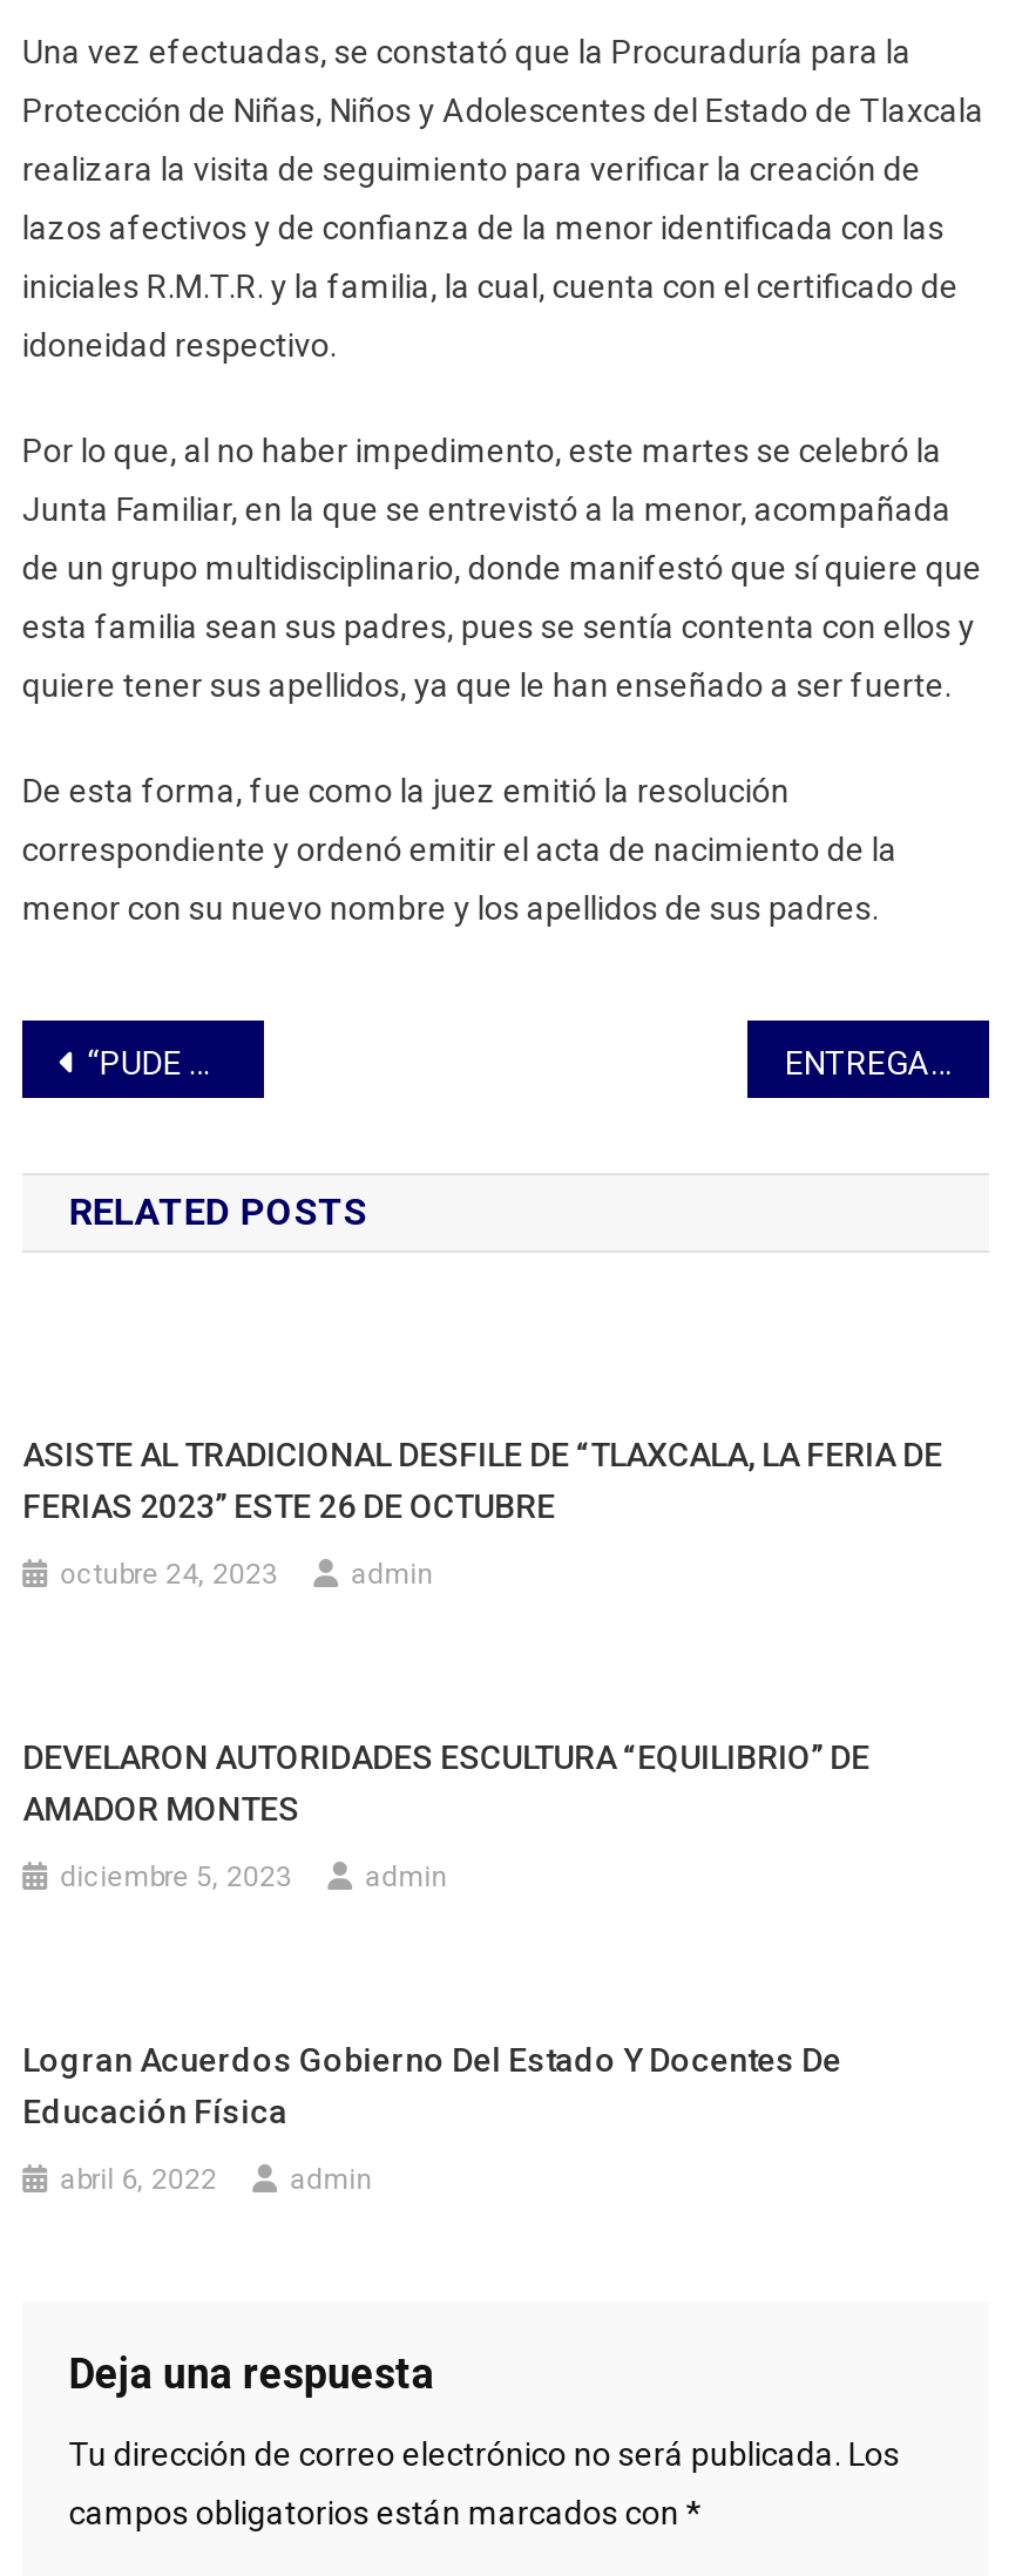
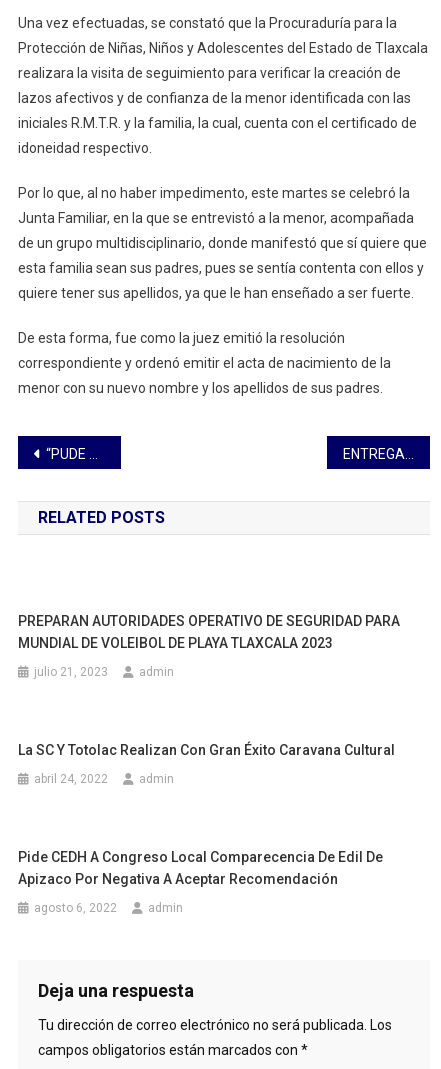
- ASISTE AL TRADICIONAL DESFILE DE “TLAXCALA, LA FERIA DE
- FERIAS 2023” ESTE 26 DE OCTUBRE
+ PREPARAN AUTORIDADES OPERATIVO DE SEGURIDAD PARA
+ MUNDIAL DE VOLEIBOL DE PLAYA TLAXCALA 2023

- octubre 24, 2023
+ julio 21, 2023

- DEVELARON AUTORIDADES ESCULTURA “EQUILIBRIO” DE
- AMADOR MONTES
+ La SC Y Totolac Realizan Con Gran Éxito Caravana Cultural

- diciembre 5, 2023
+ abril 24, 2022

- Logran Acuerdos Gobierno Del Estado Y Docentes De
- Educación Física
+ Pide CEDH A Congreso Local Comparecencia De Edil De
+ Apizaco Por Negativa A Aceptar Recomendación

- abril 6, 2022
+ agosto 6, 2022
